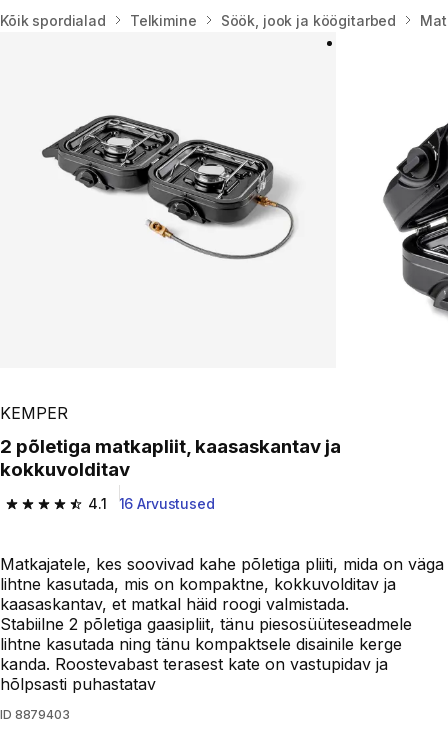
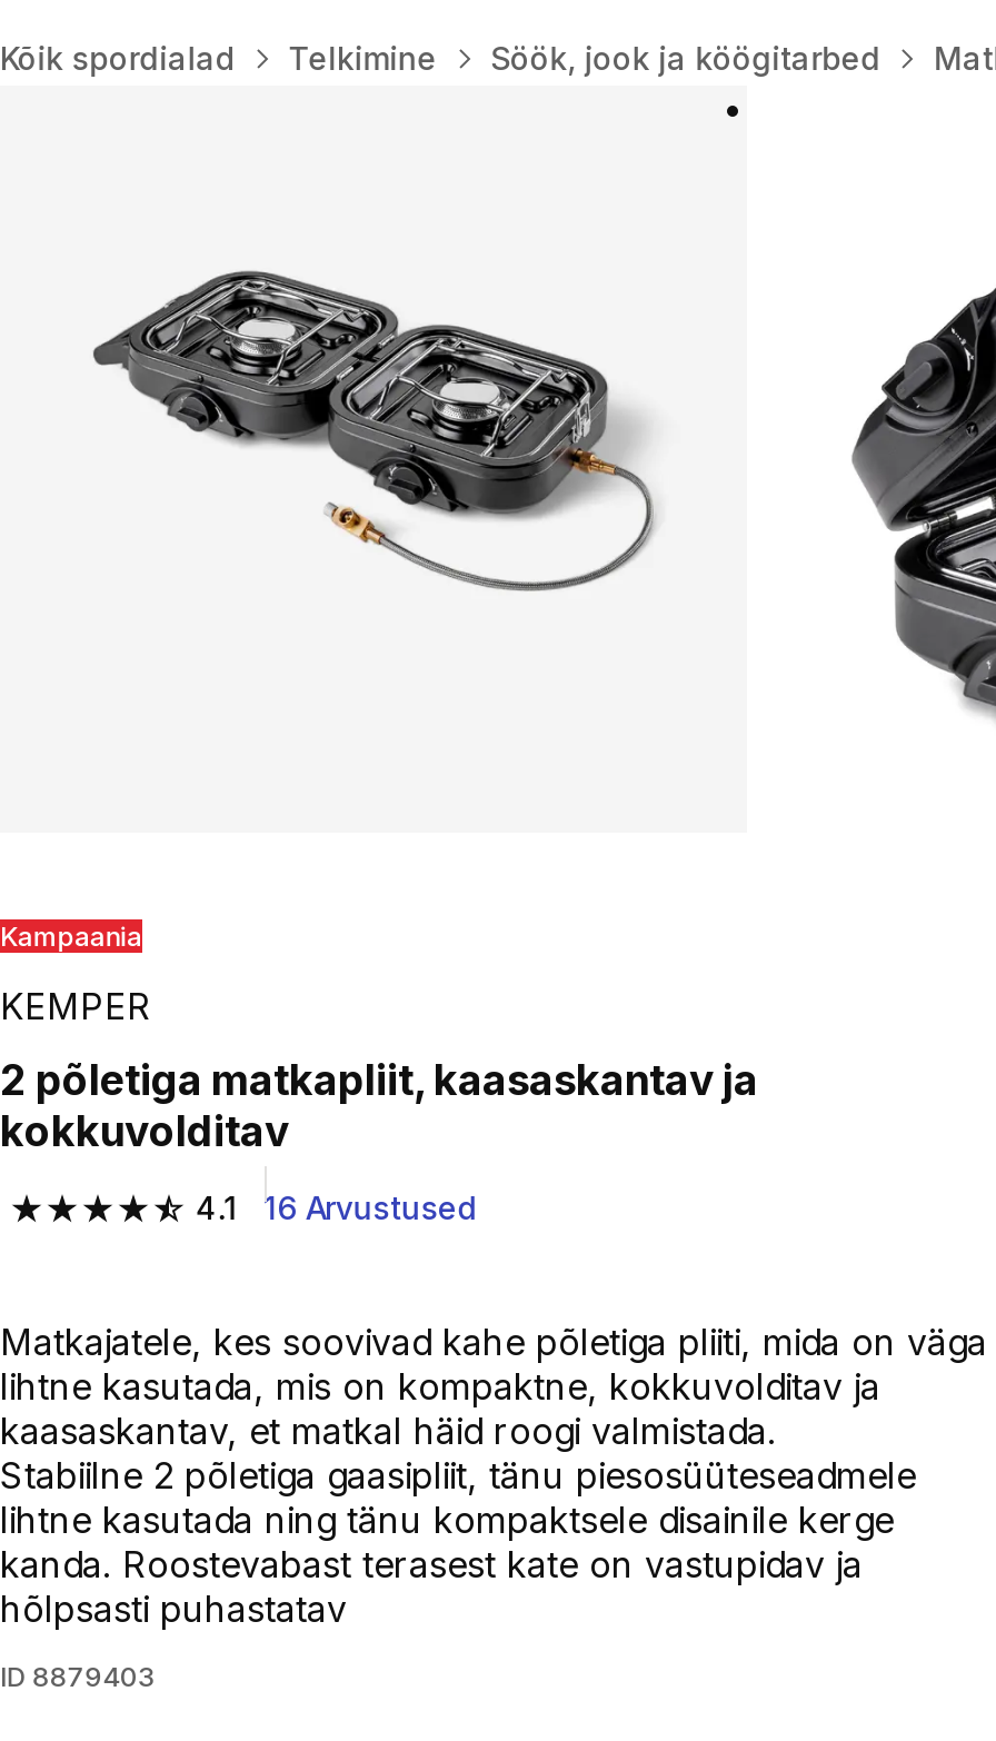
+ Kampaania
